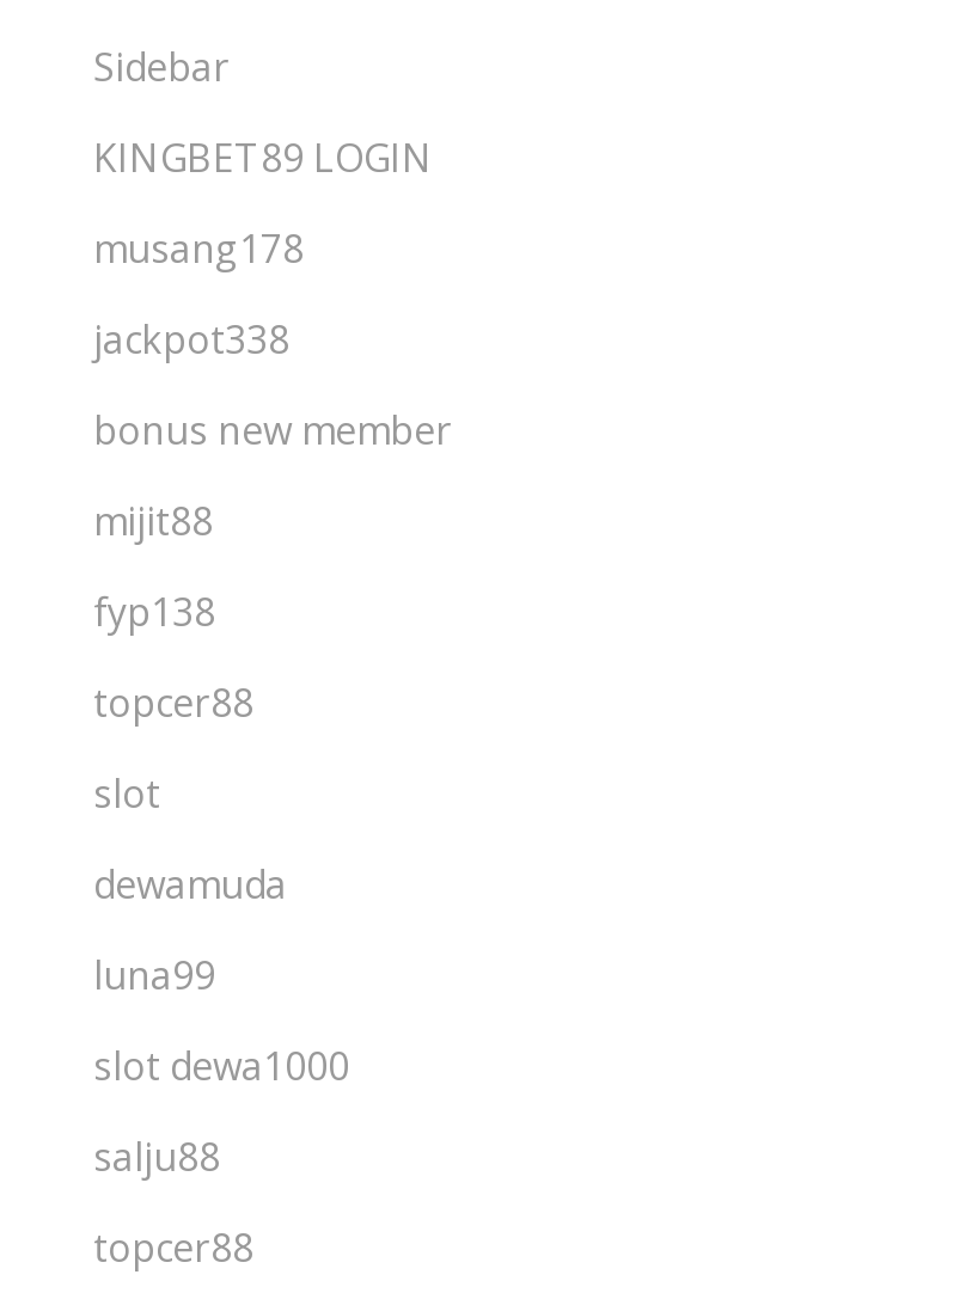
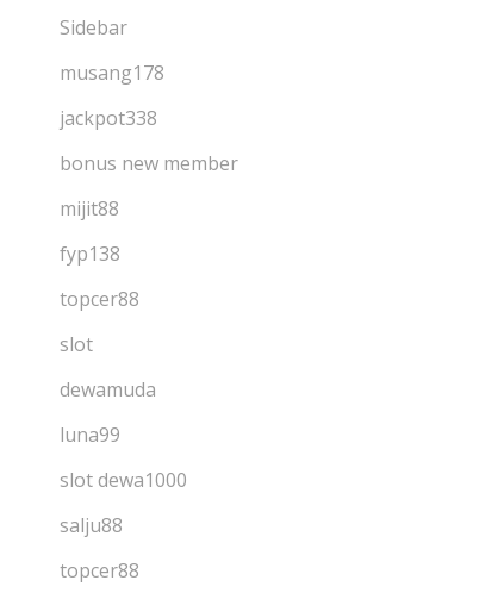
- KINGBET89 LOGIN
